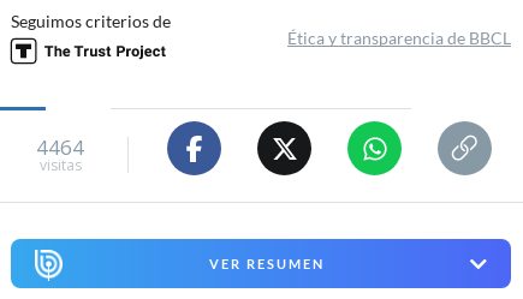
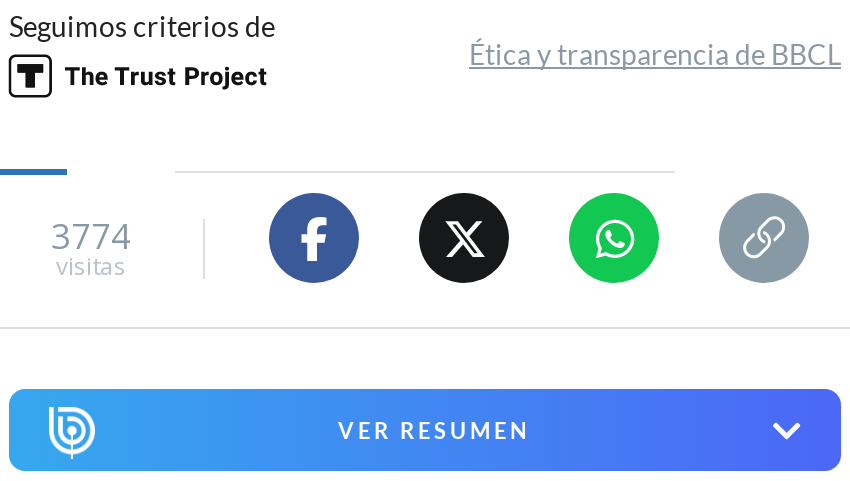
- 4464
+ 3774
